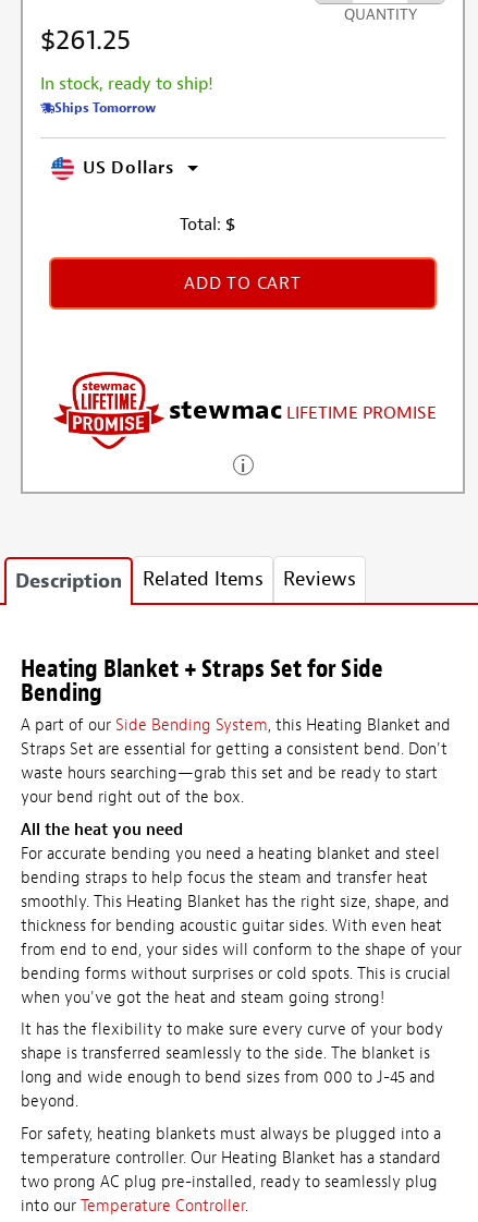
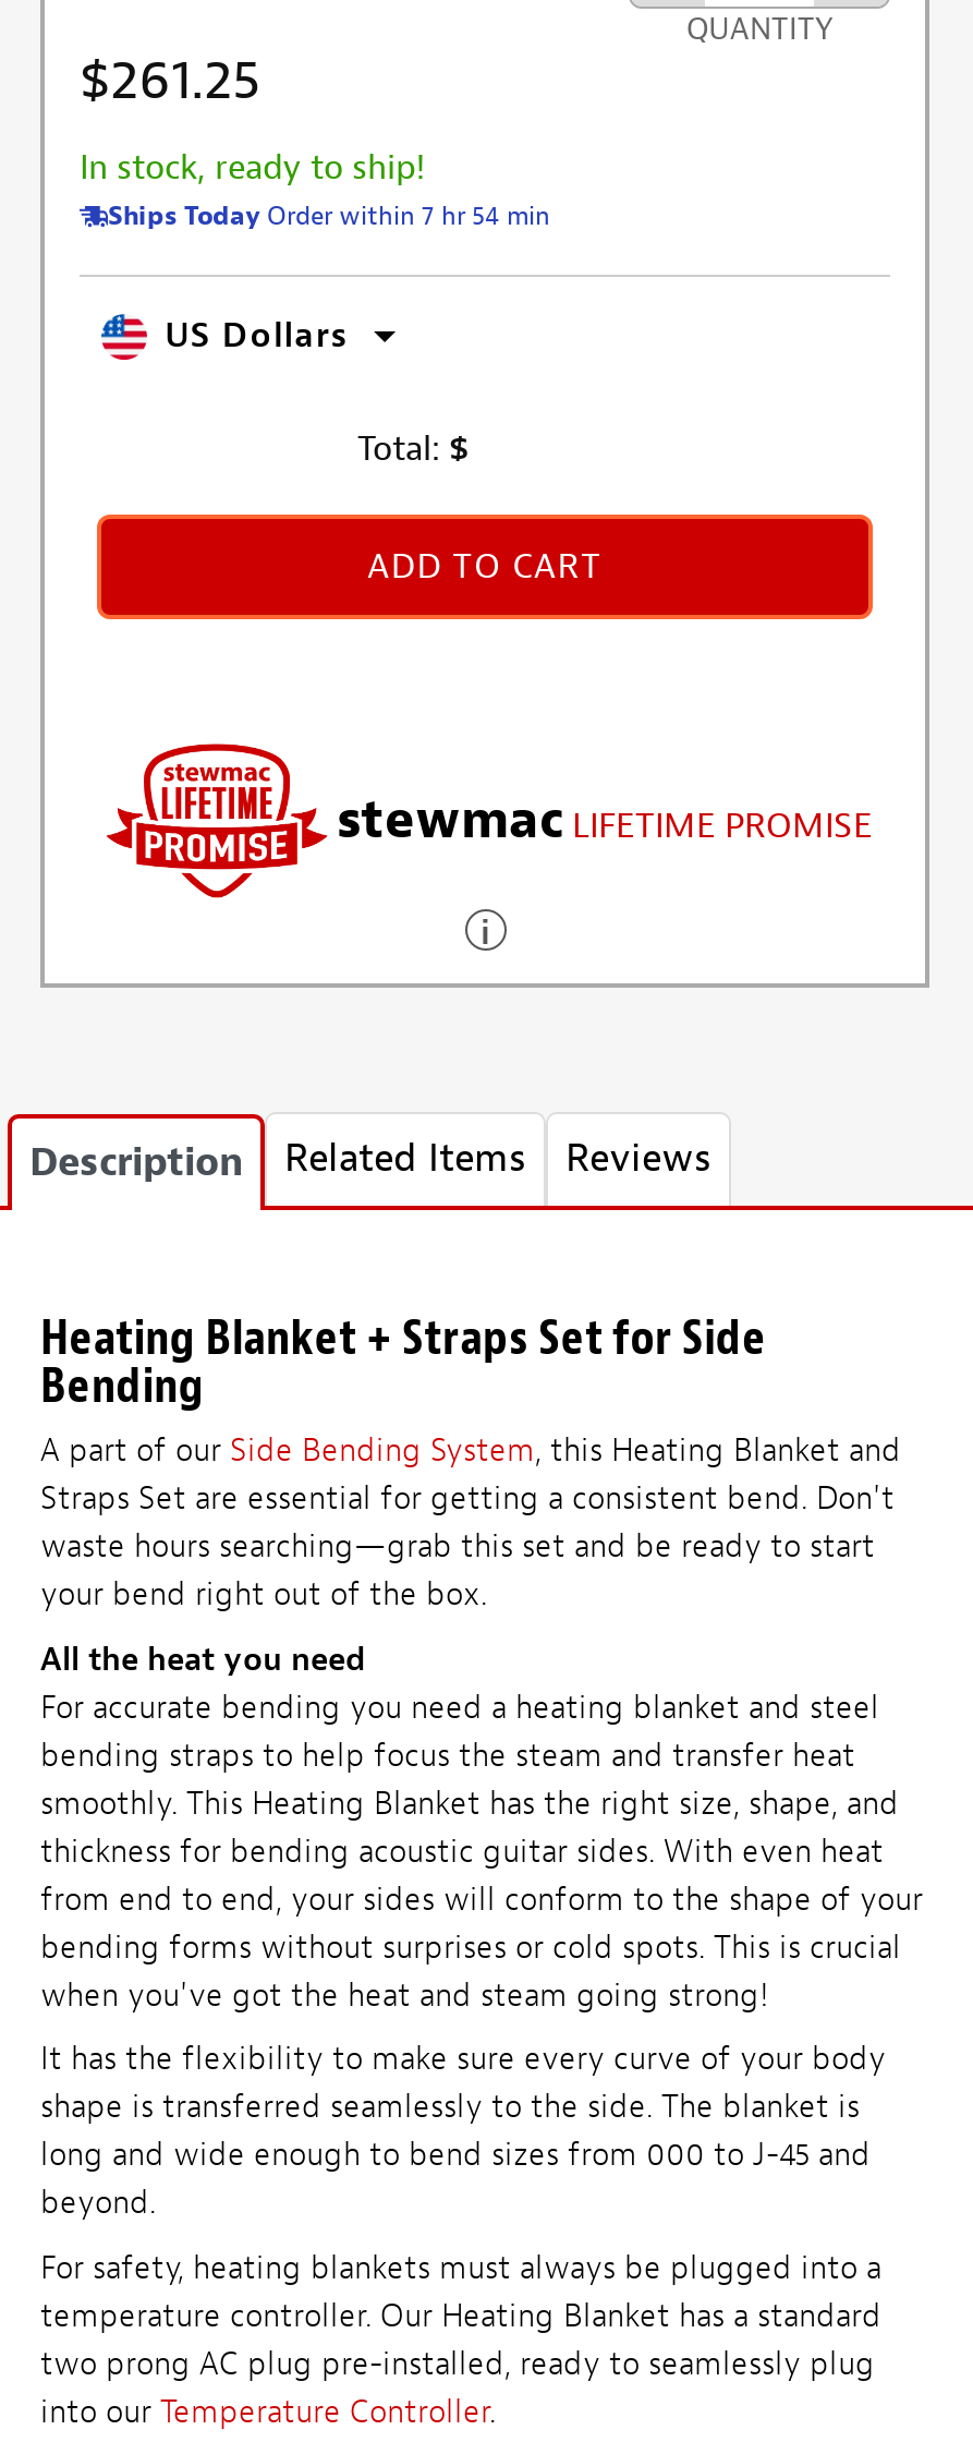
- Ships Tomorrow
+ Ships Today Order within 7 hr 54 min
